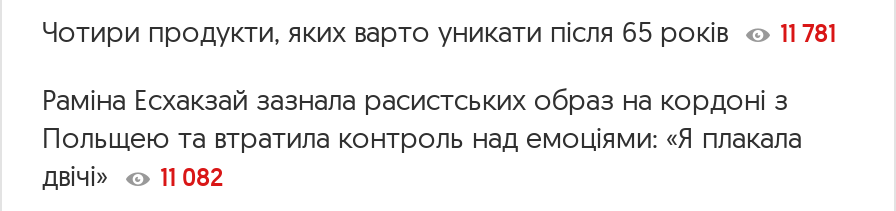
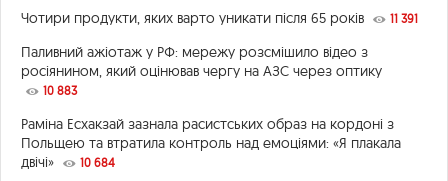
- 11 781
+ 11 391
+ Паливний ажіотаж у РФ: мережу розсмішило відео з
+ росіянином, який оцінював чергу на АЗС через оптику
+ 10 883

- двічі» 11 082
+ двічі» 10 684
